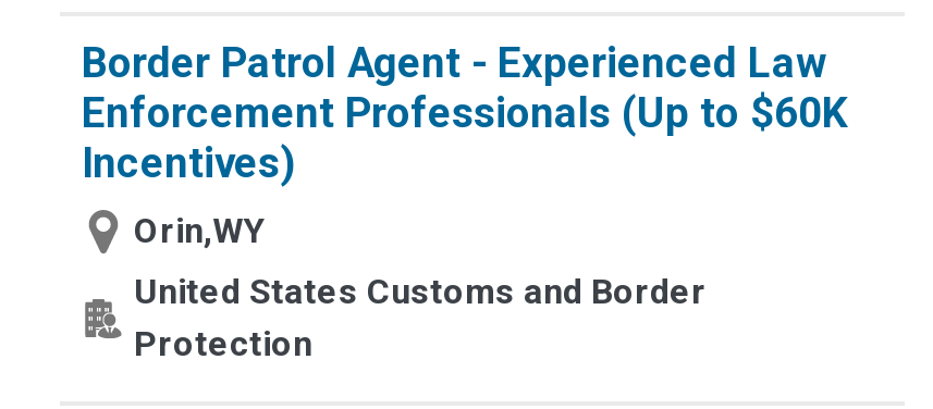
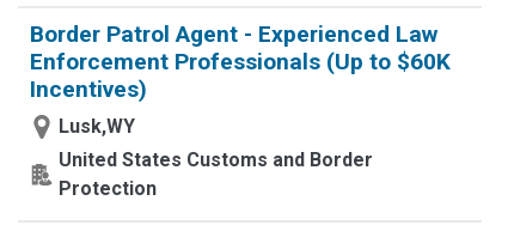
- Orin,WY
+ Lusk,WY
